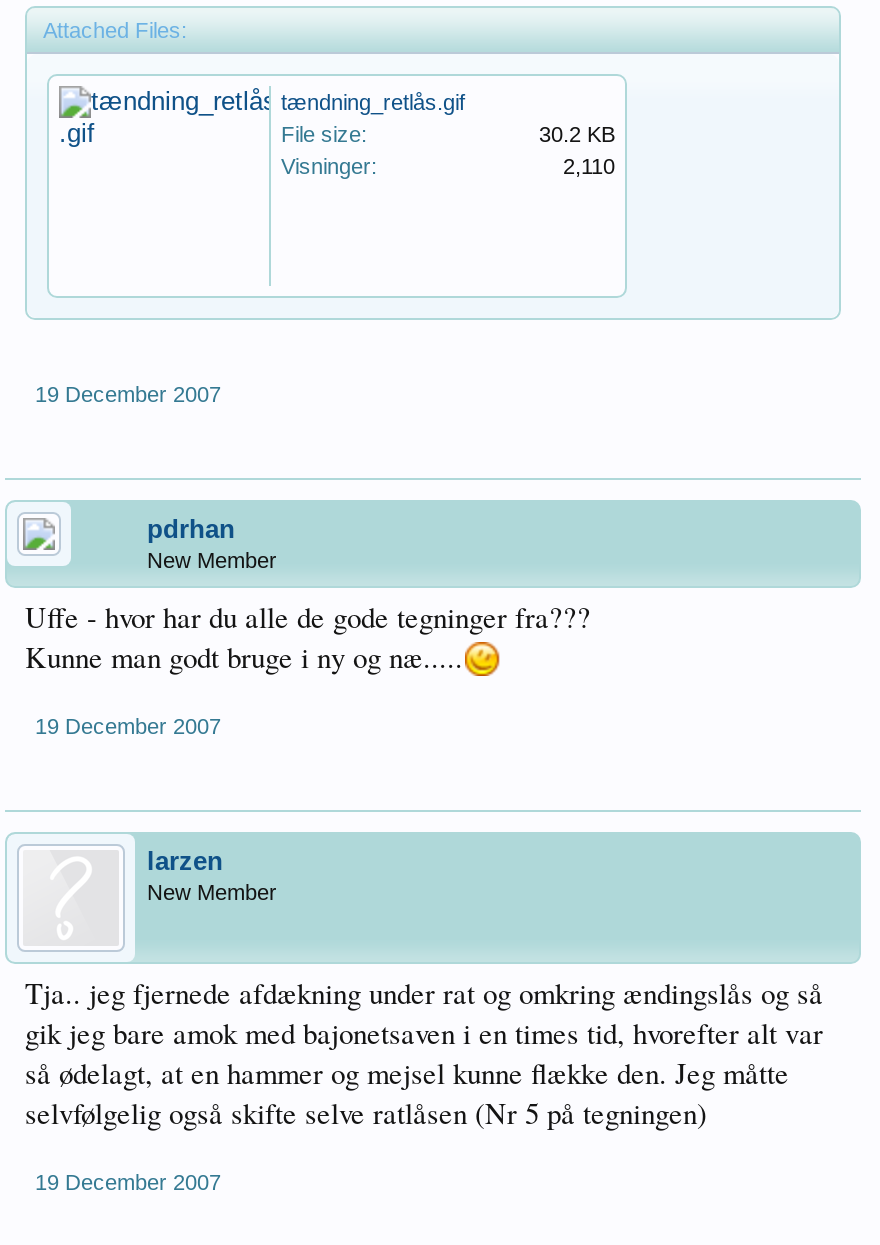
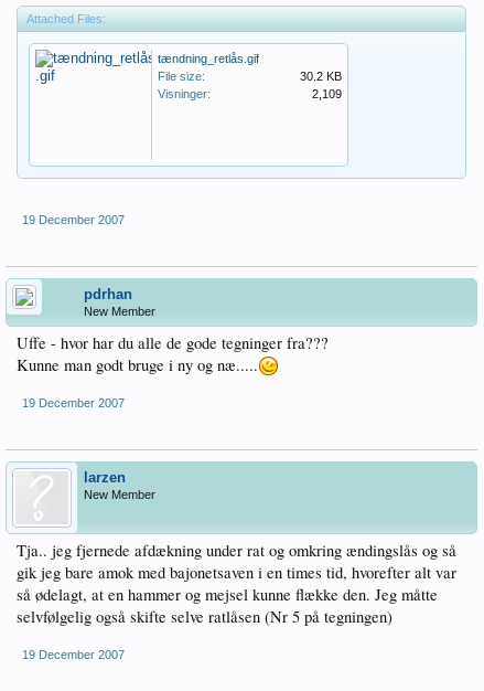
- 2,110
+ 2,109
